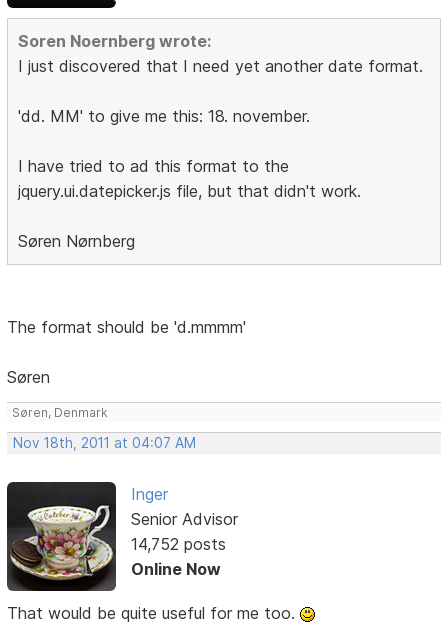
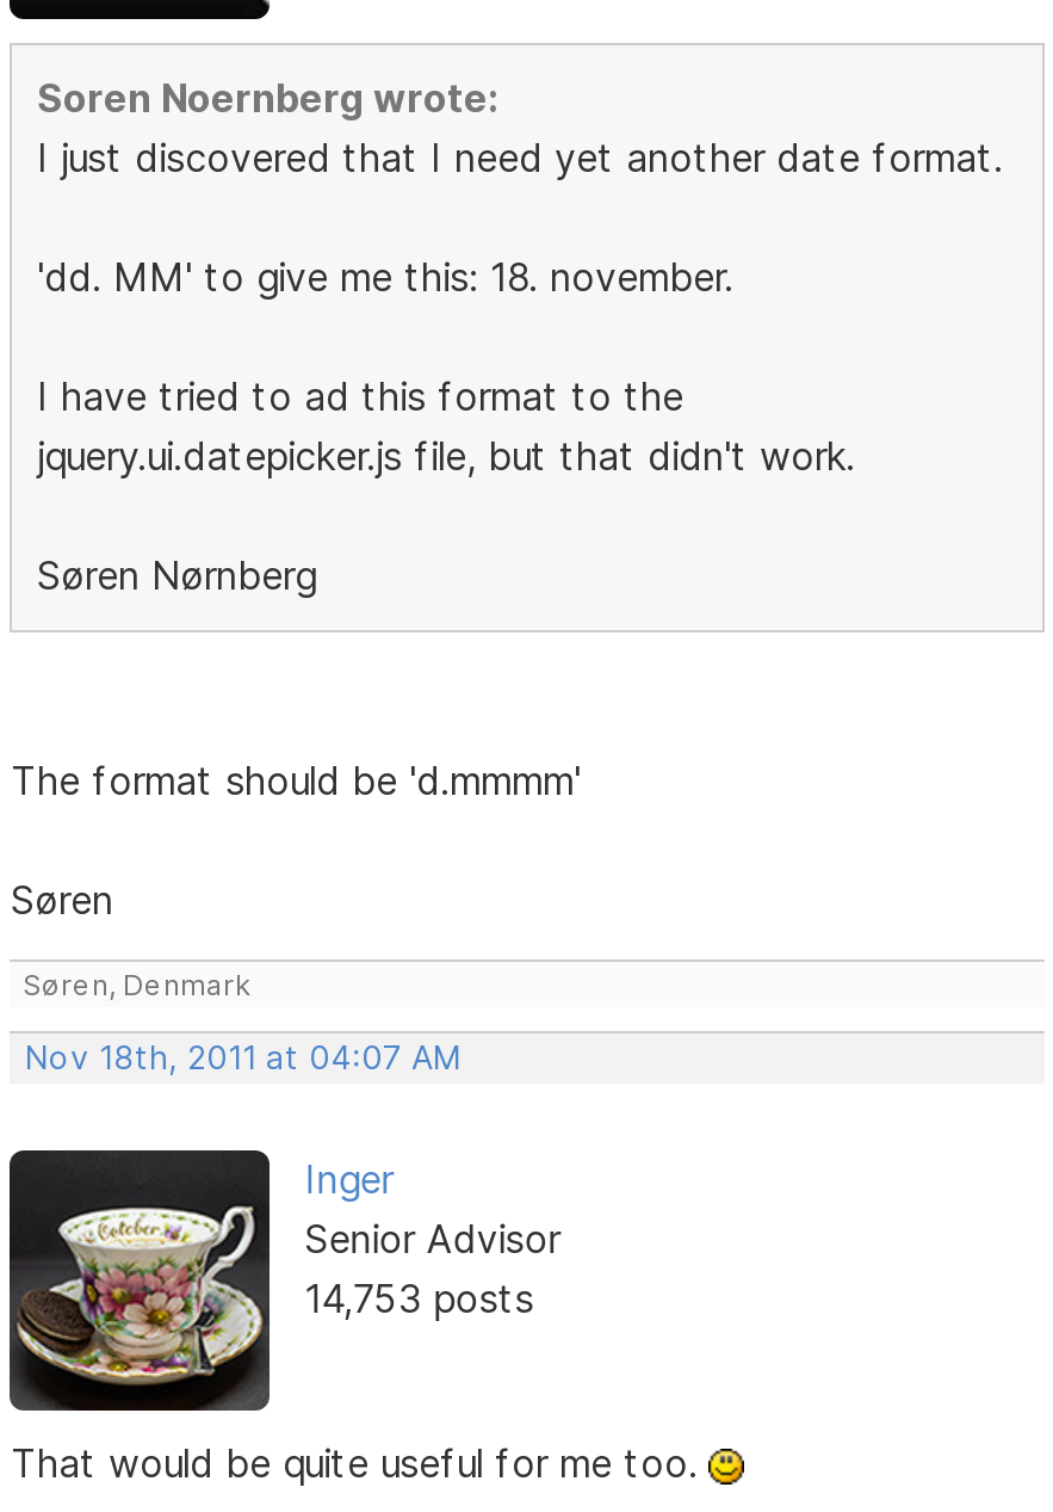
- 14,752 posts
- Online Now
+ 14,753 posts
